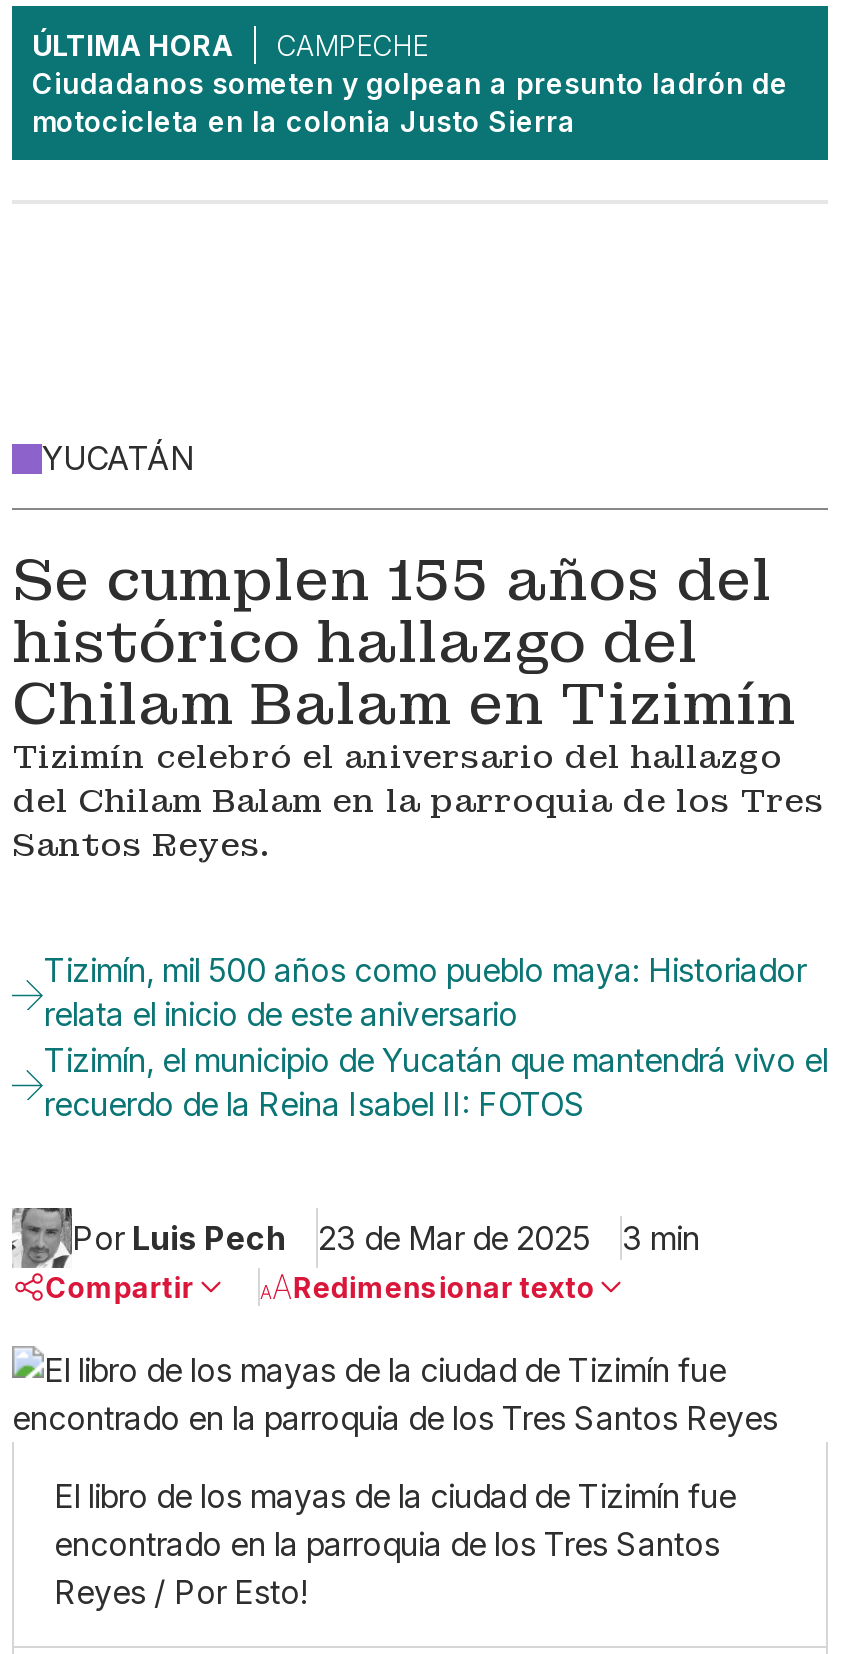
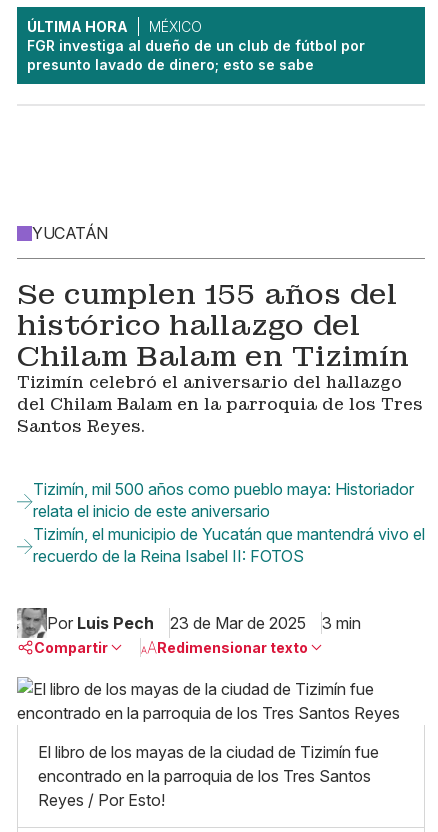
- CAMPECHE
- Ciudadanos someten y golpean a presunto ladrón de
- motocicleta en la colonia Justo Sierra
+ MÉXICO
+ FGR investiga al dueño de un club de fútbol por
+ presunto lavado de dinero; esto se sabe
